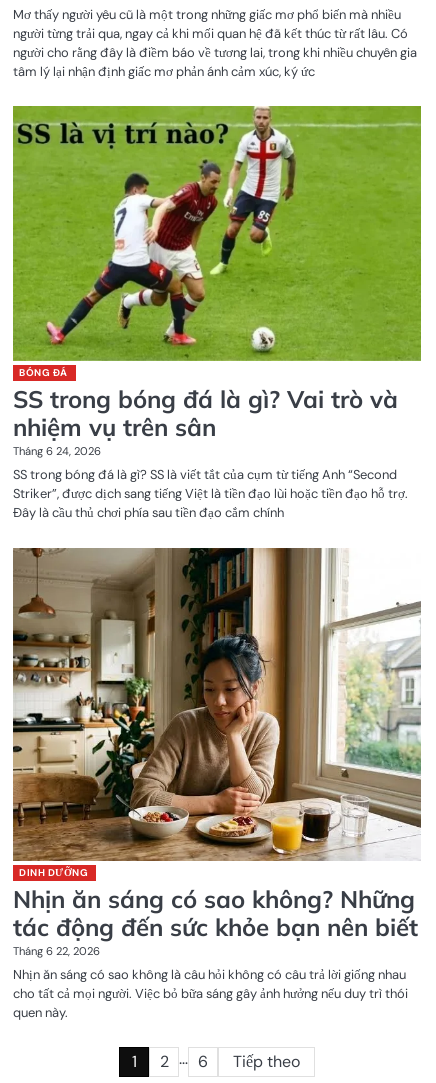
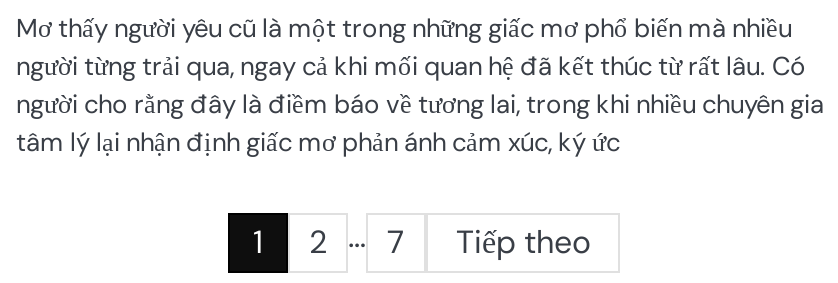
- [image]
- BÓNG ĐÁ
- SS trong bóng đá là gì? Vai trò và
- nhiệm vụ trên sân
- Tháng 6 24, 2026
- SS trong bóng đá là gì? SS là viết tắt của cụm từ tiếng Anh “Second
- Striker”, được dịch sang tiếng Việt là tiền đạo lùi hoặc tiền đạo hỗ trợ.
- Đây là cầu thủ chơi phía sau tiền đạo cắm chính

- [image]
- DINH DƯỠNG
- Nhịn ăn sáng có sao không? Những
- tác động đến sức khỏe bạn nên biết
- Tháng 6 22, 2026
- Nhịn ăn sáng có sao không là câu hỏi không có câu trả lời giống nhau
- cho tất cả mọi người. Việc bỏ bữa sáng gây ảnh hưởng nếu duy trì thói
- quen này.

- 1 2 … 6 Tiếp theo
+ 1 2 … 7 Tiếp theo
